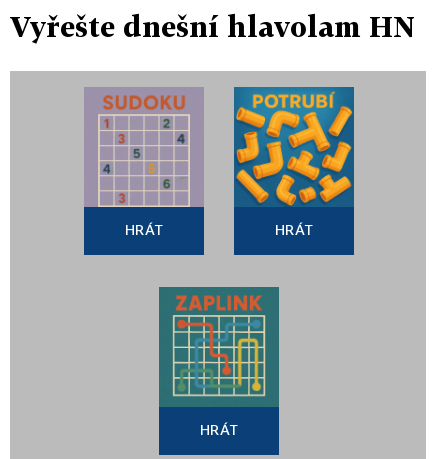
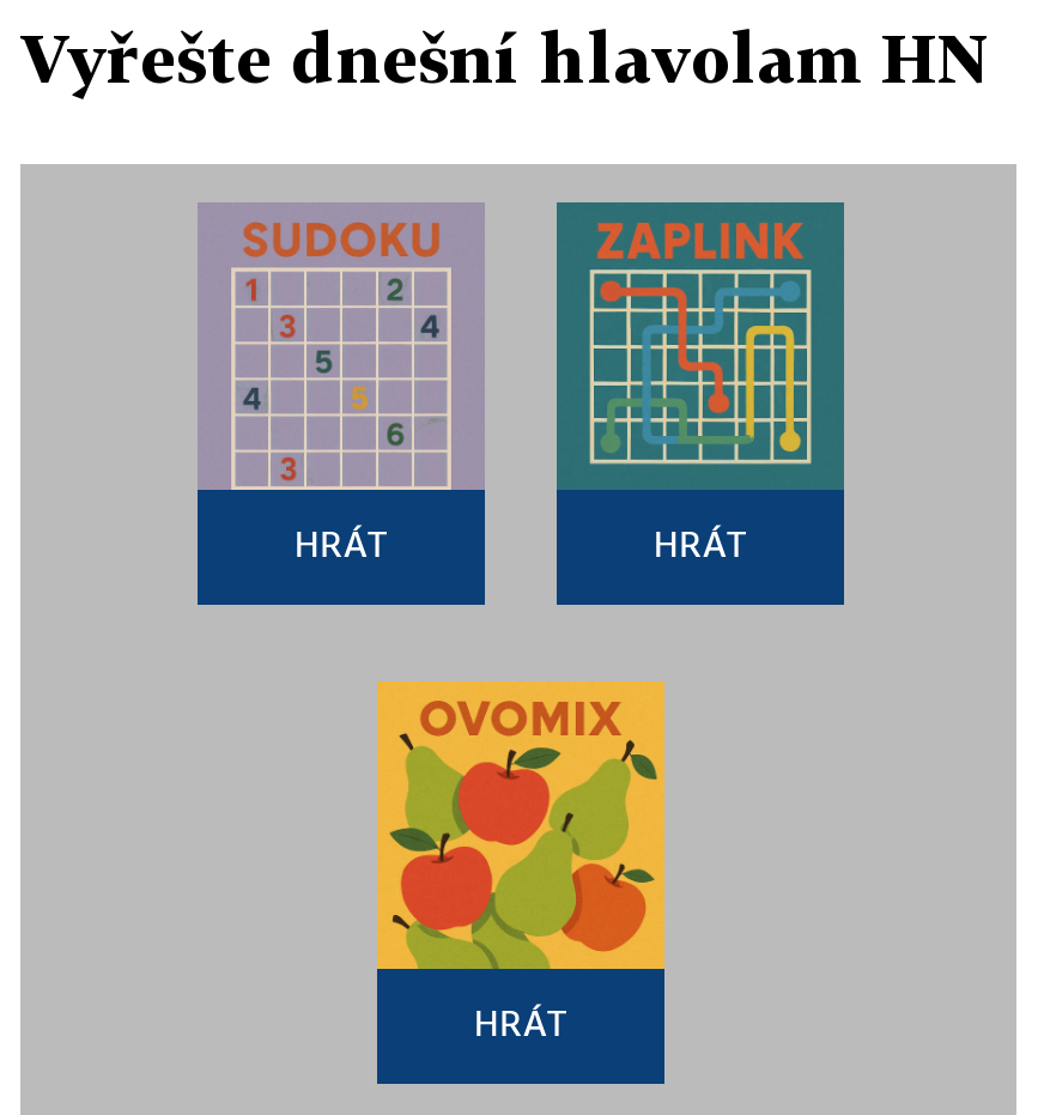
- [image]
+ [image]

- [image]
+ [image]
